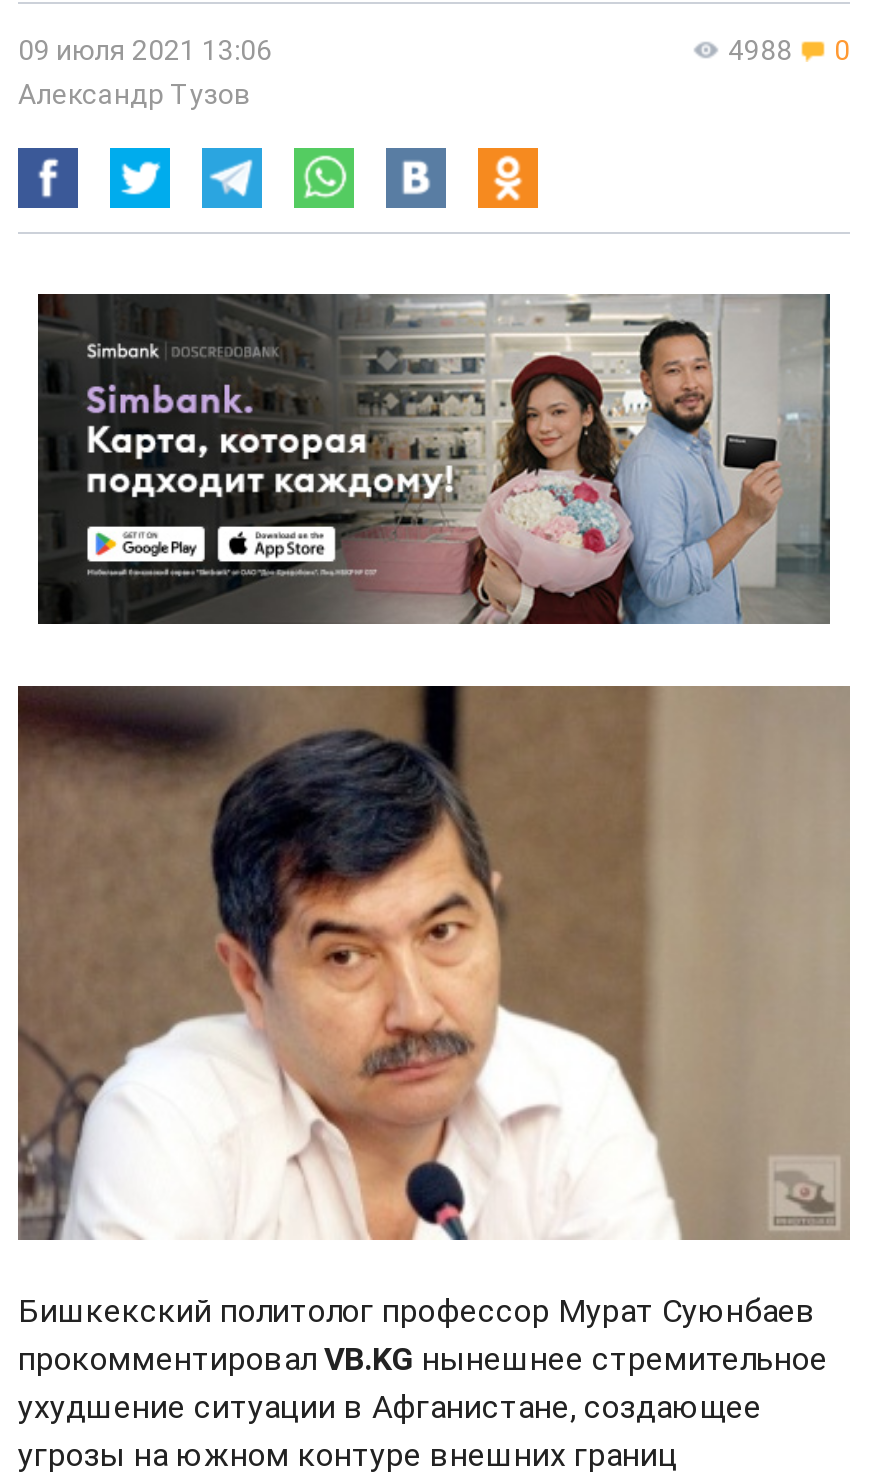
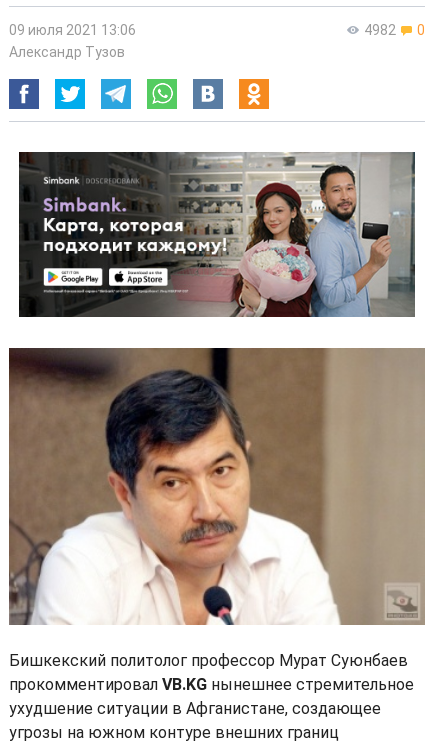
- 4988 0
+ 4982 0
